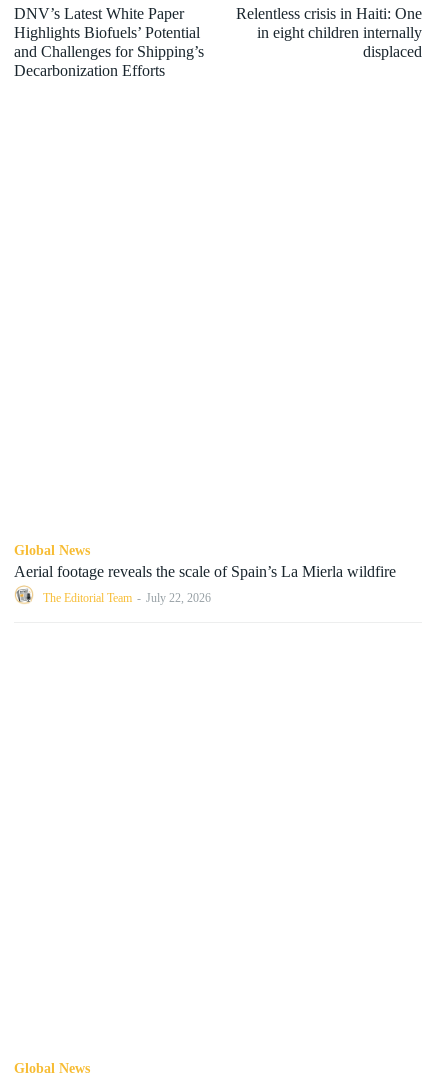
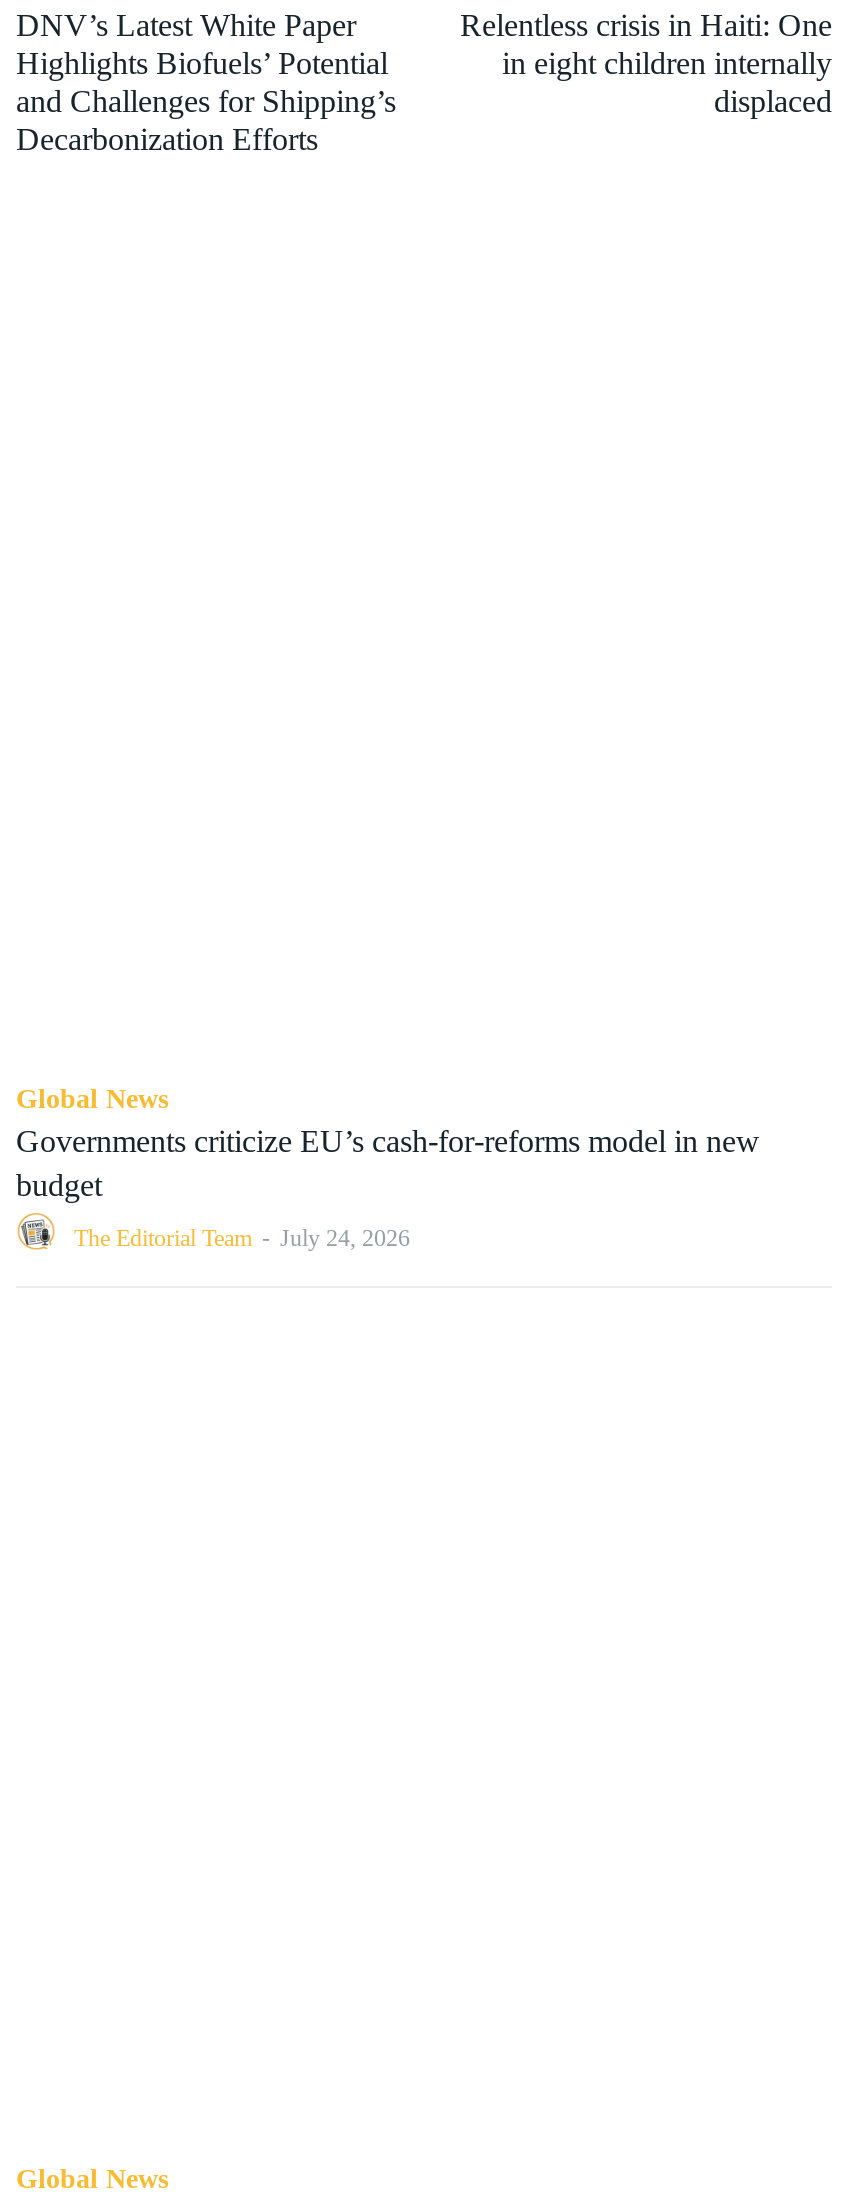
- Aerial footage reveals the scale of Spain’s La Mierla wildfire
+ Governments criticize EU’s cash-for-reforms model in new
+ budget

- The Editorial Team - July 22, 2026
+ The Editorial Team - July 24, 2026
